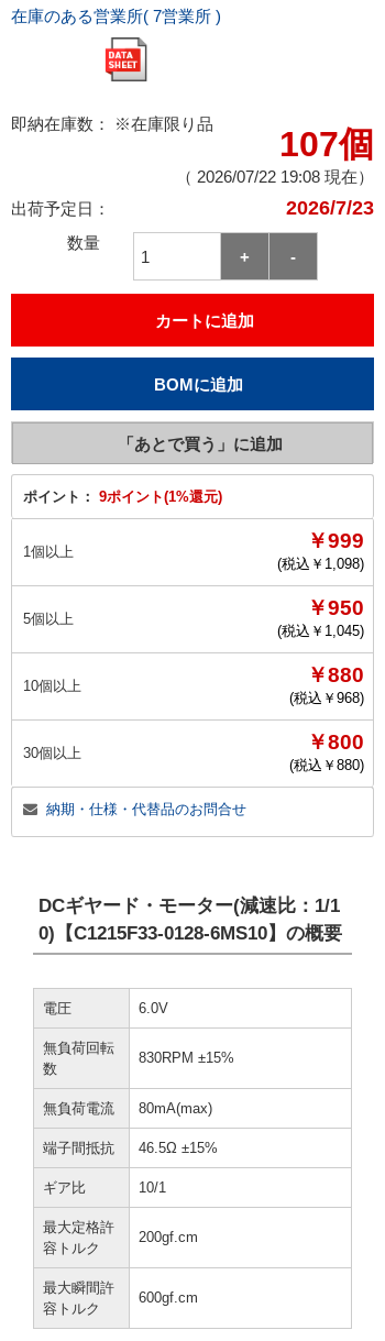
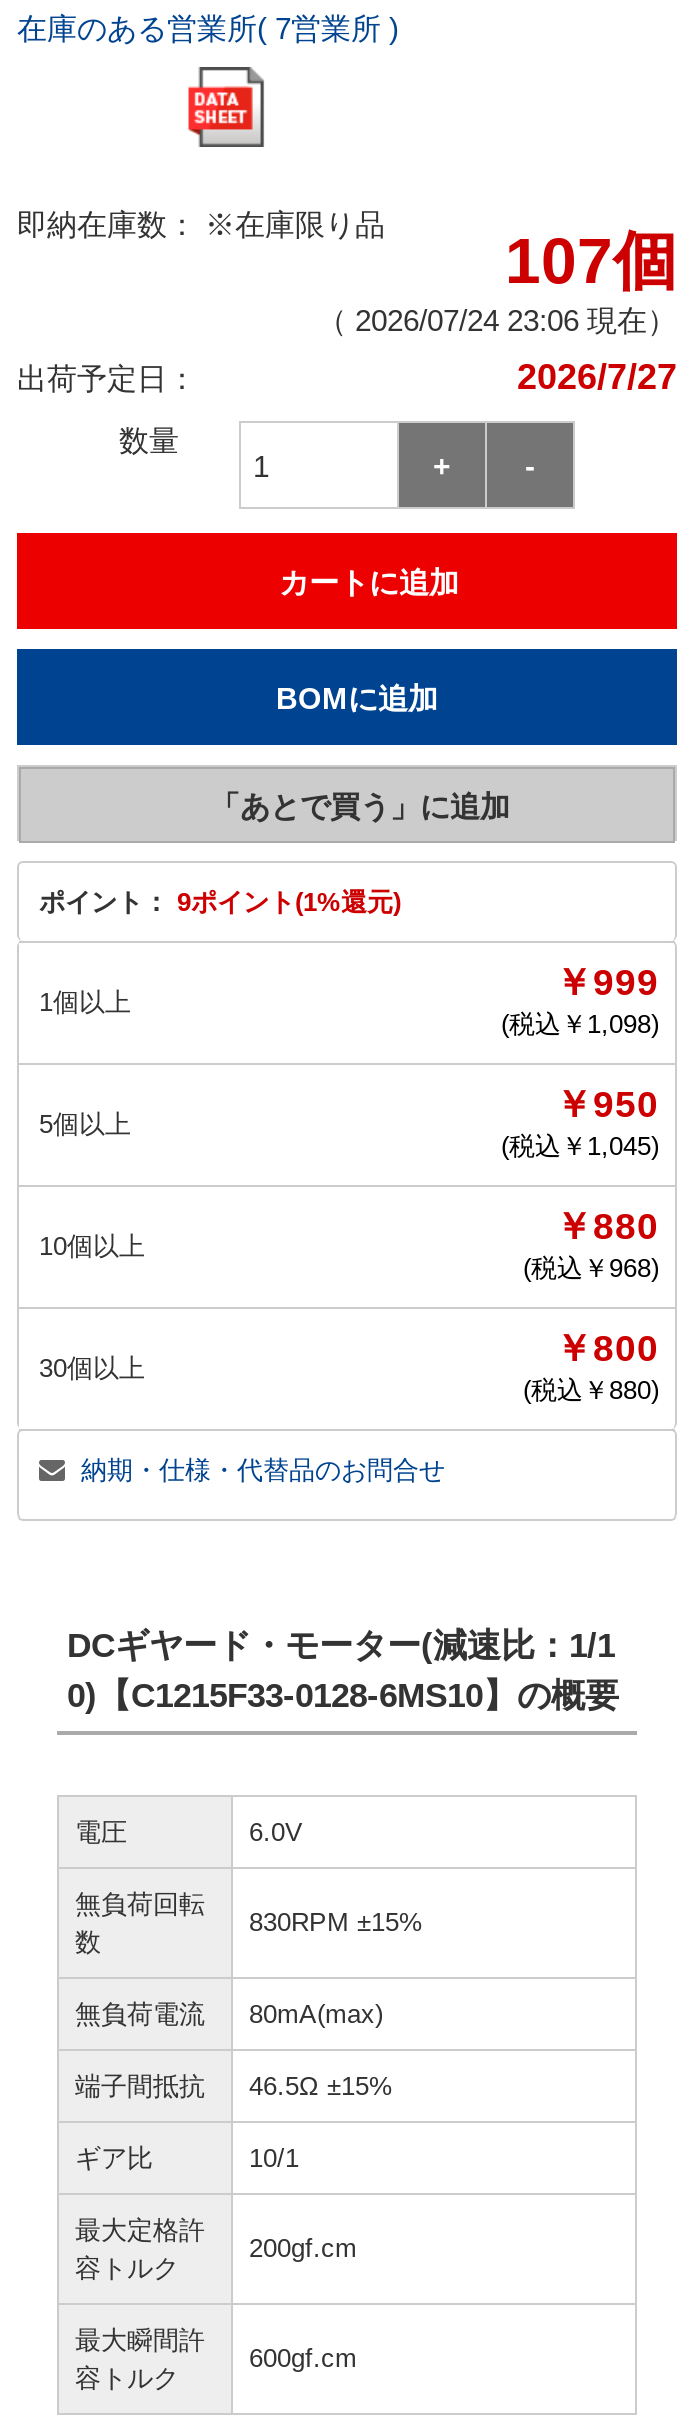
- （ 2026/07/22 19:08 現在）
+ （ 2026/07/24 23:06 現在）

- 2026/7/23
+ 2026/7/27
